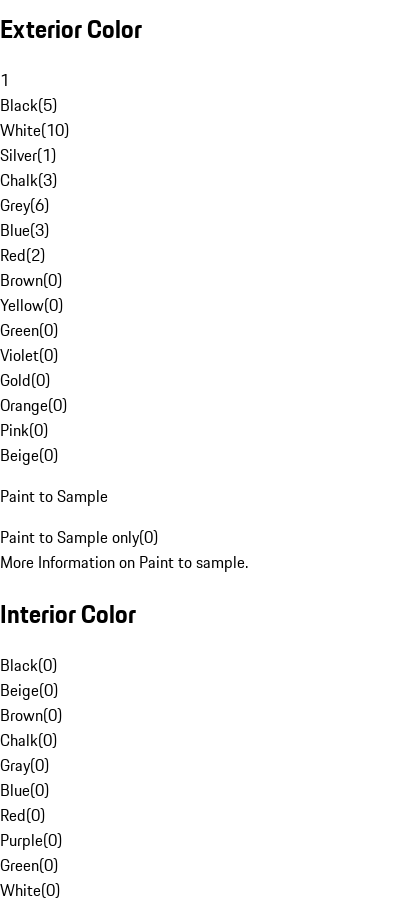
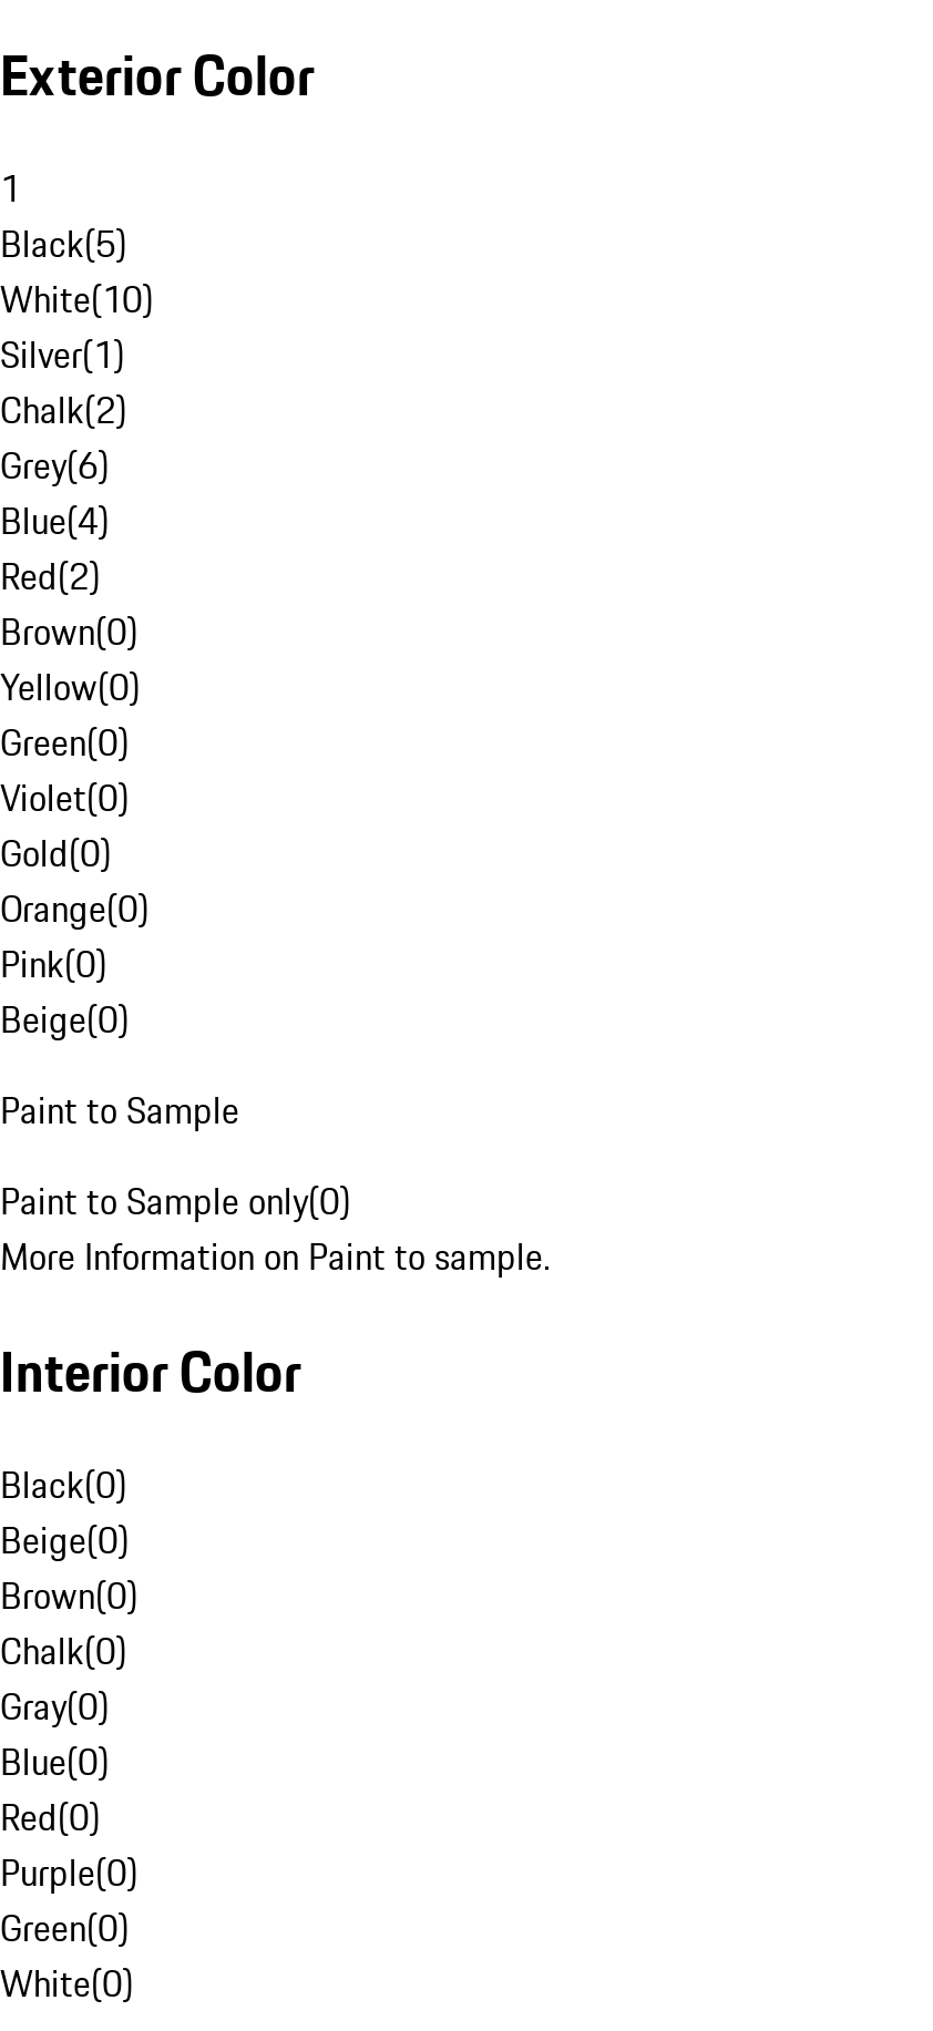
- Chalk(3)
+ Chalk(2)

- Blue(3)
+ Blue(4)
